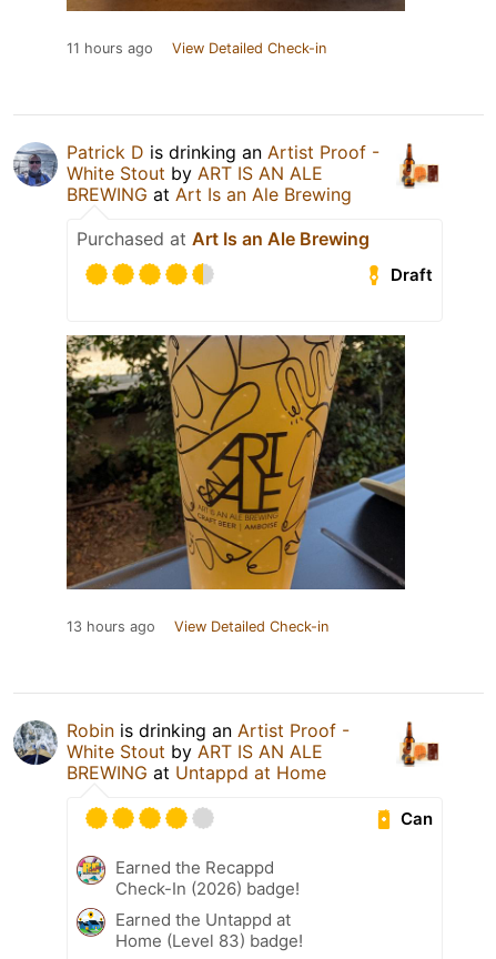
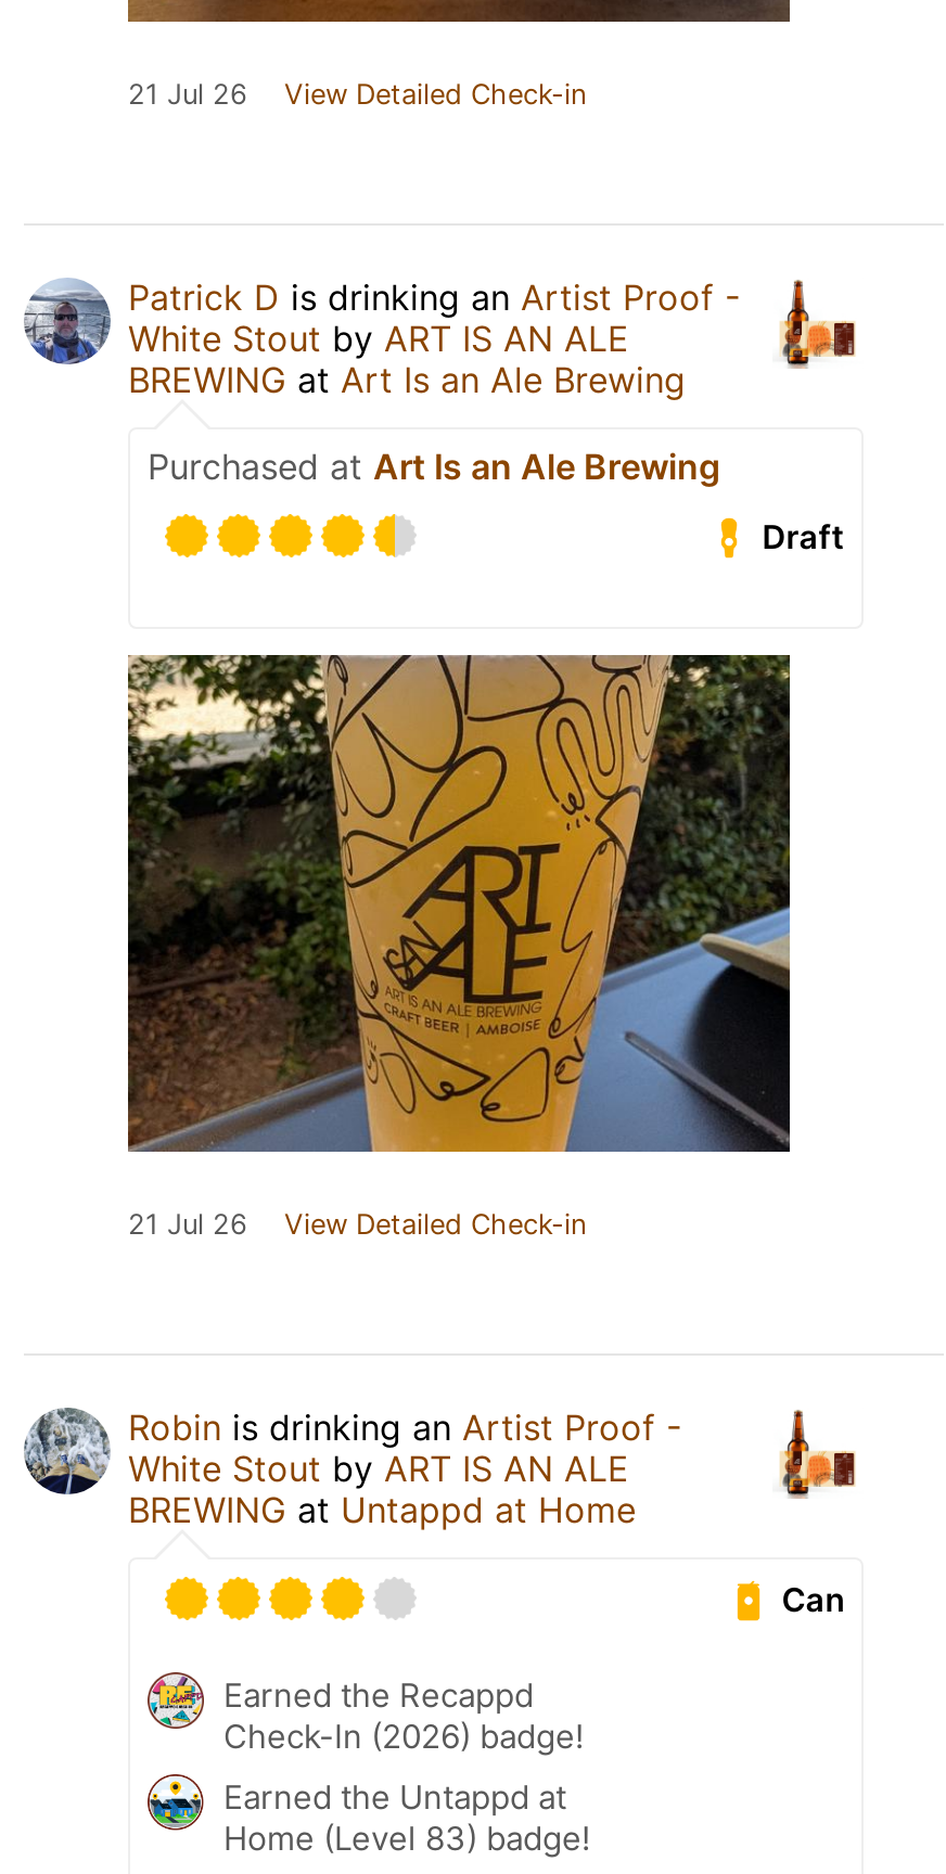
- 11 hours ago View Detailed Check-in
+ 21 Jul 26 View Detailed Check-in

- 13 hours ago View Detailed Check-in
+ 21 Jul 26 View Detailed Check-in
